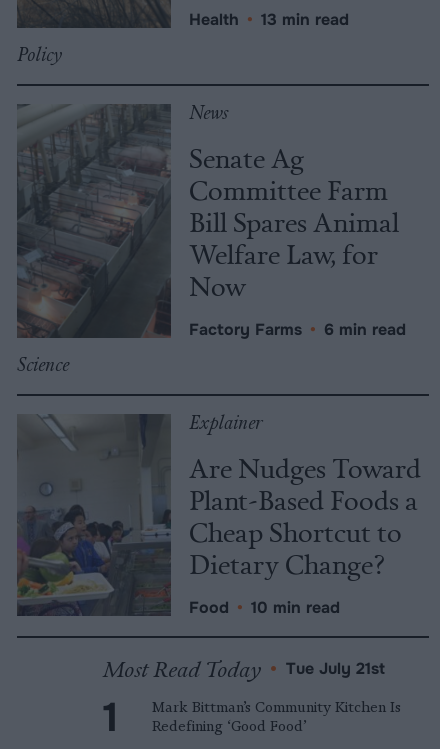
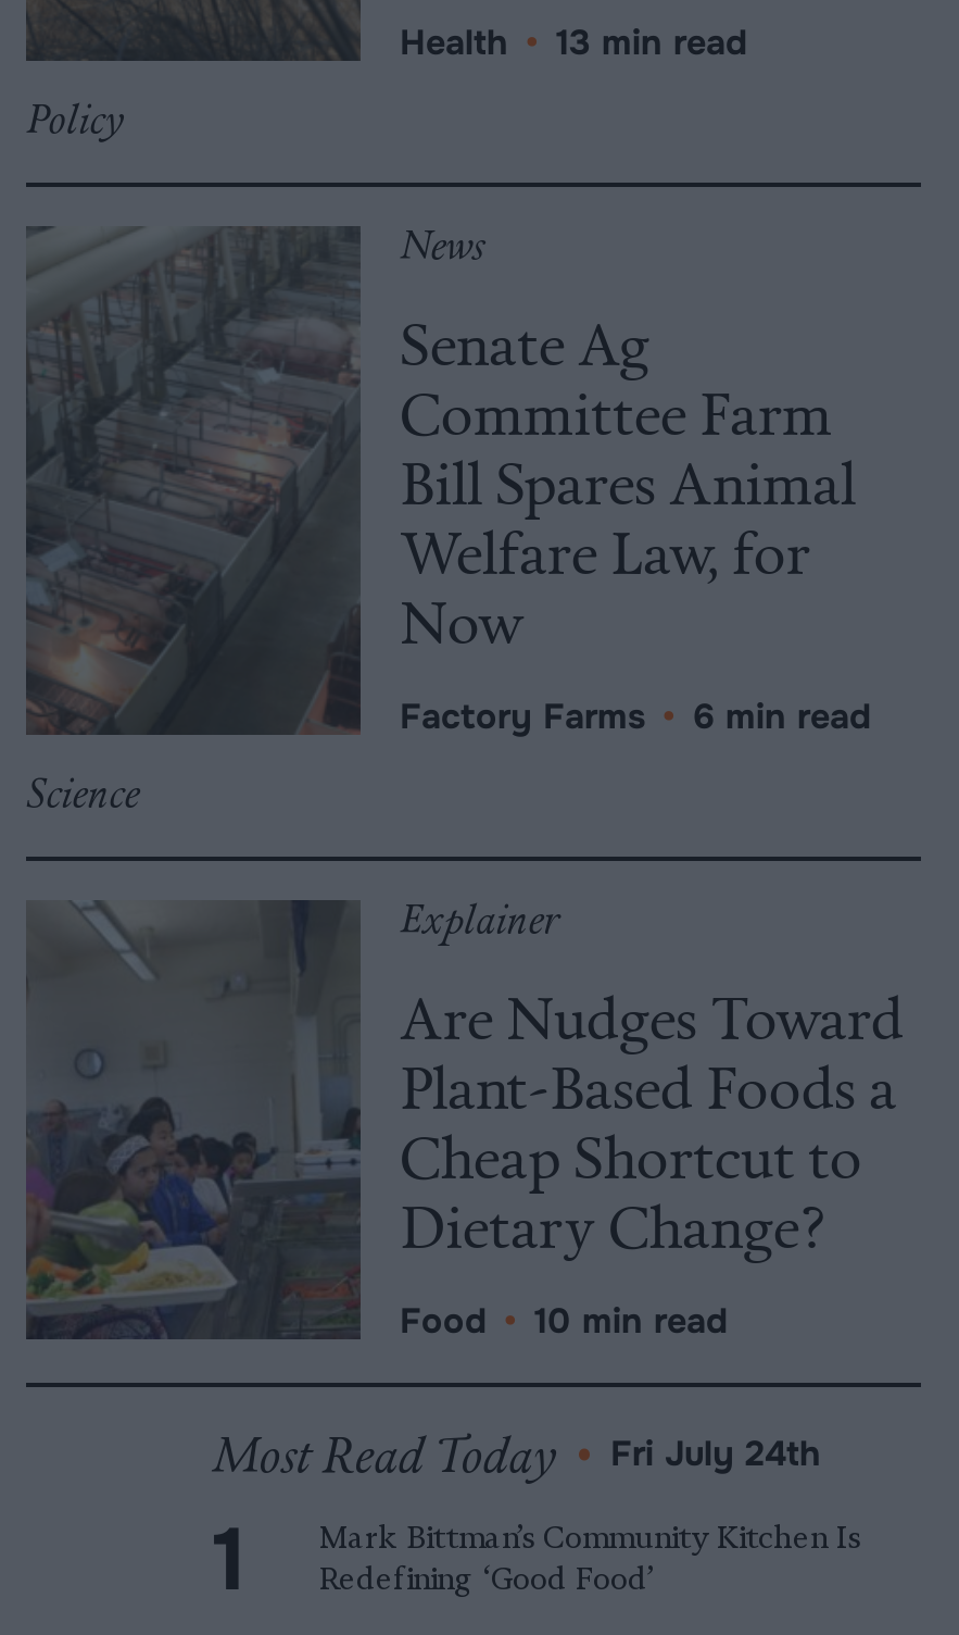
- Most Read Today • Tue July 21st
+ Most Read Today • Fri July 24th
